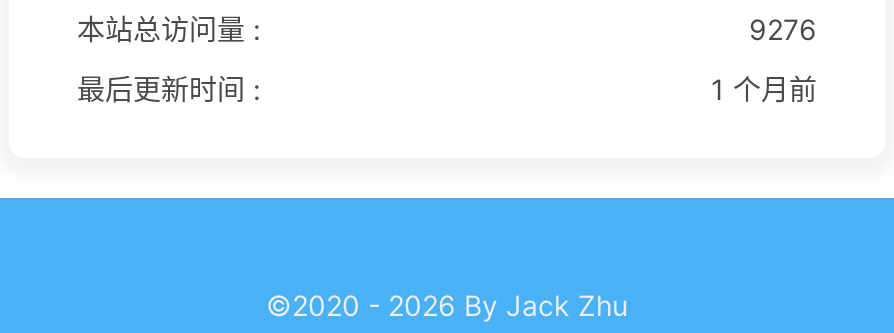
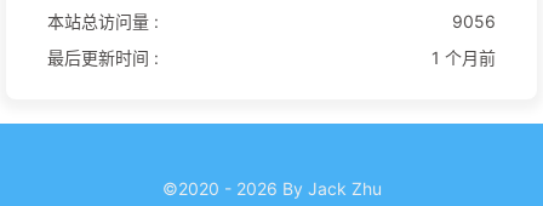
- 9276
+ 9056
